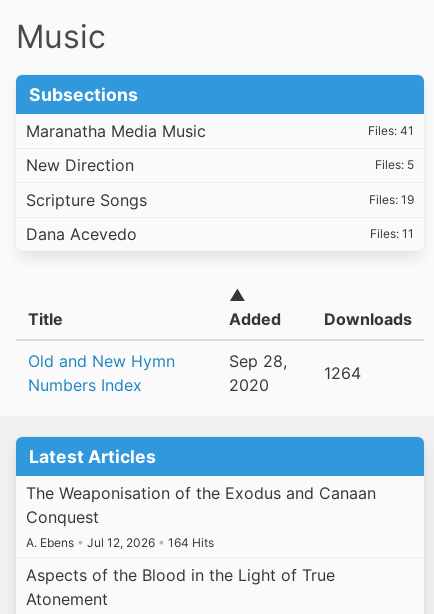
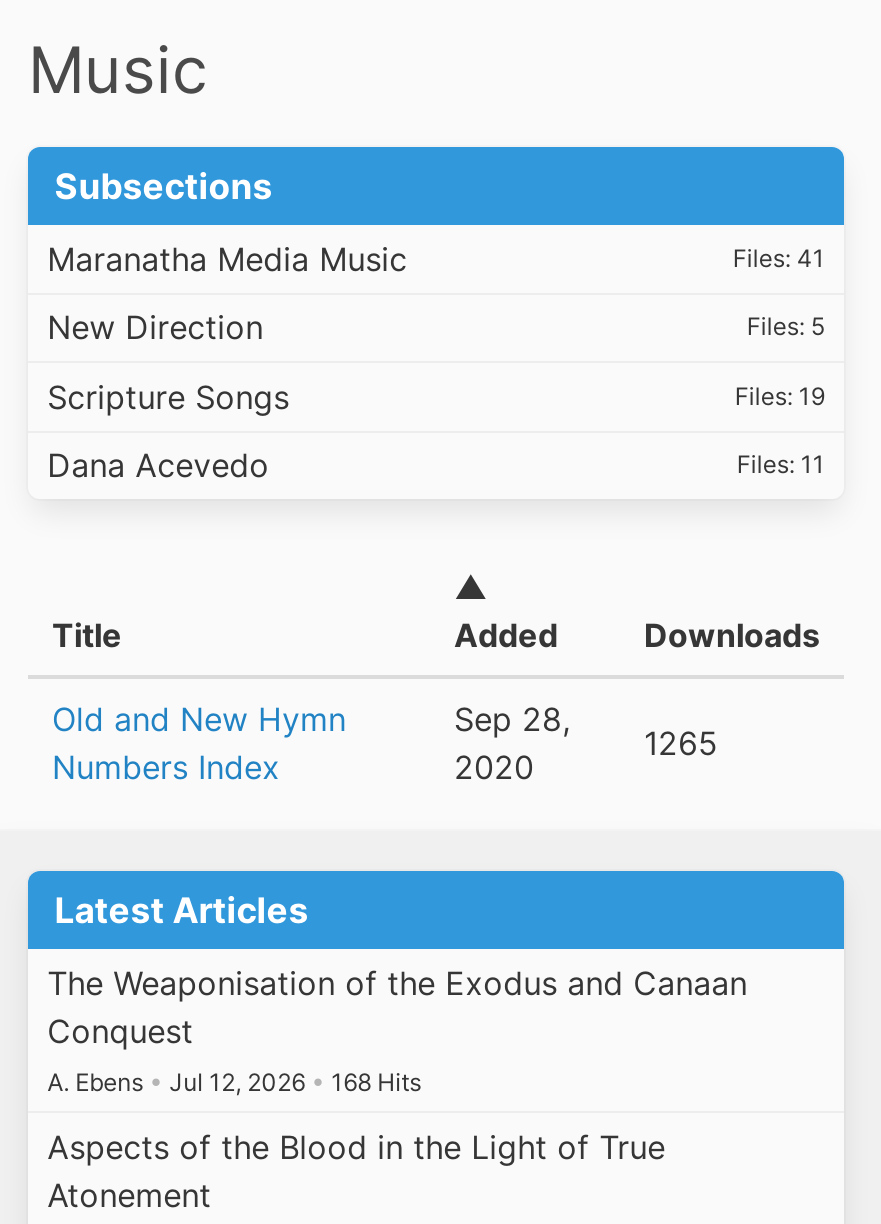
- 1264
+ 1265

- A. Ebens • Jul 12, 2026 • 164 Hits
+ A. Ebens • Jul 12, 2026 • 168 Hits
